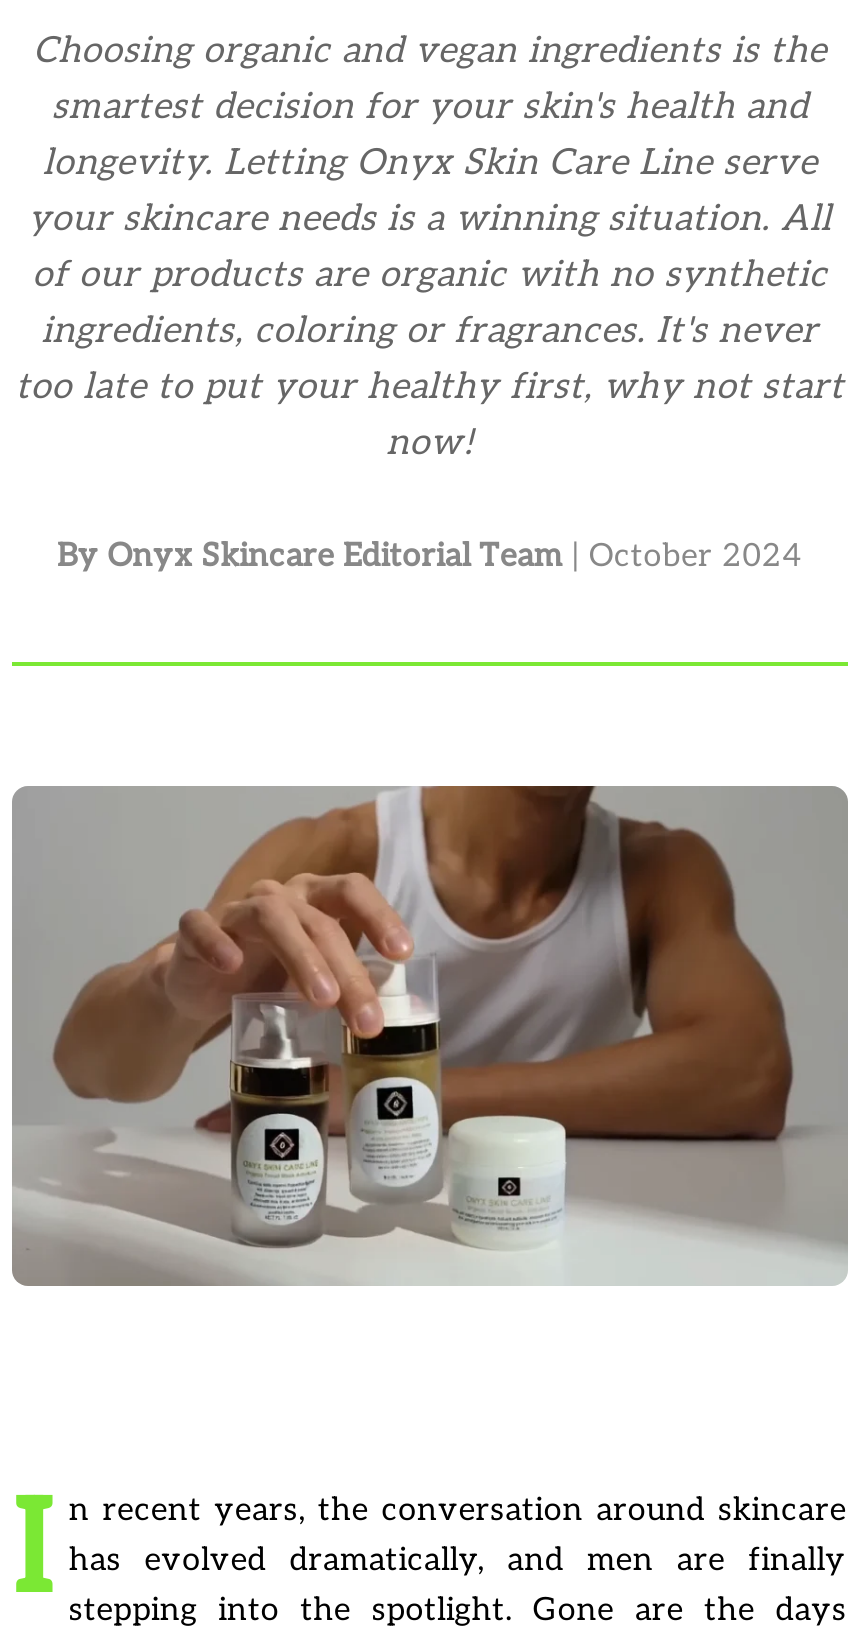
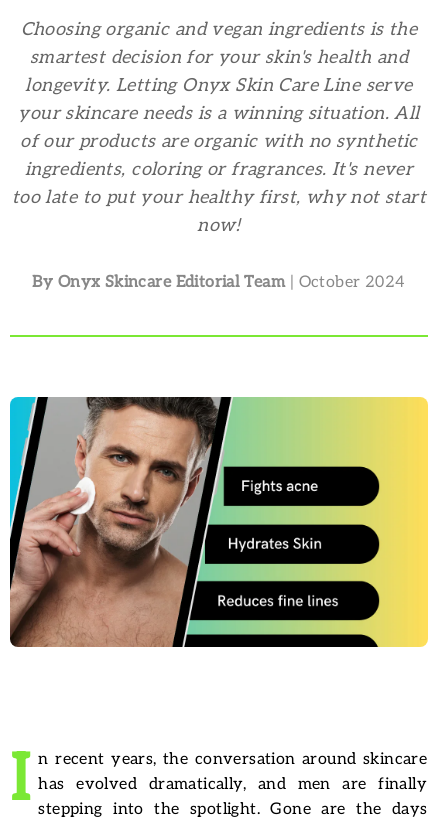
- [image]
+ [image]
